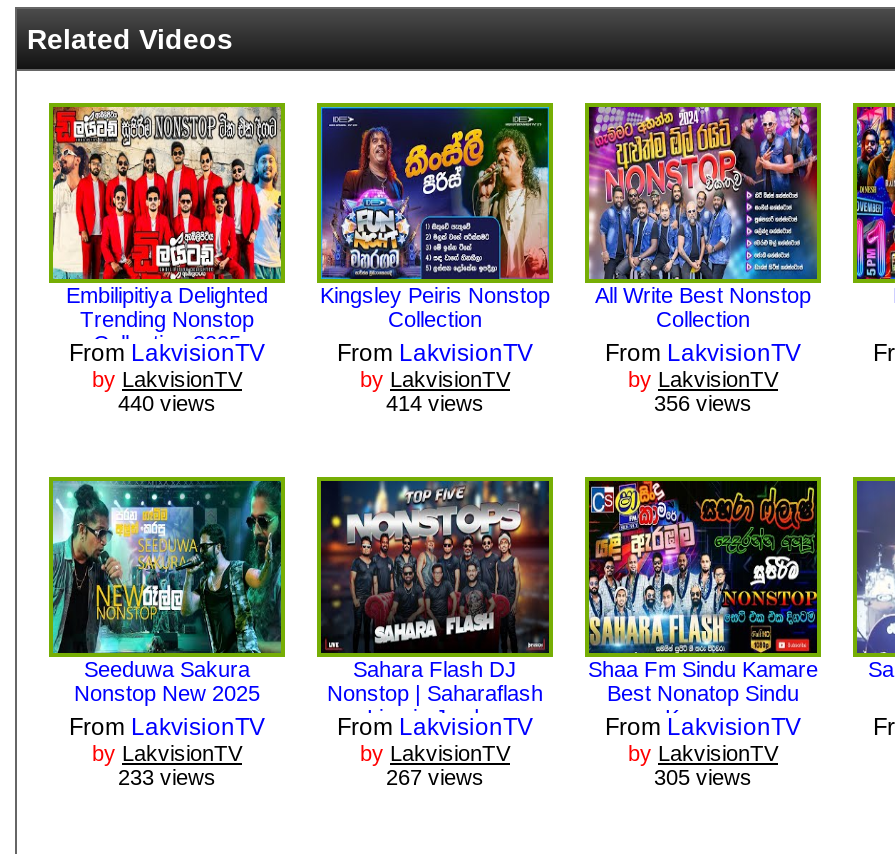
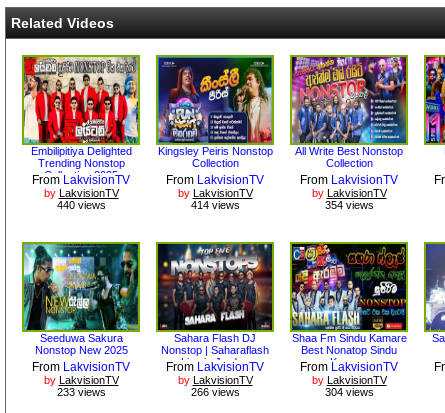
- 356 views
+ 354 views

- 267 views
+ 266 views

- 305 views
+ 304 views
